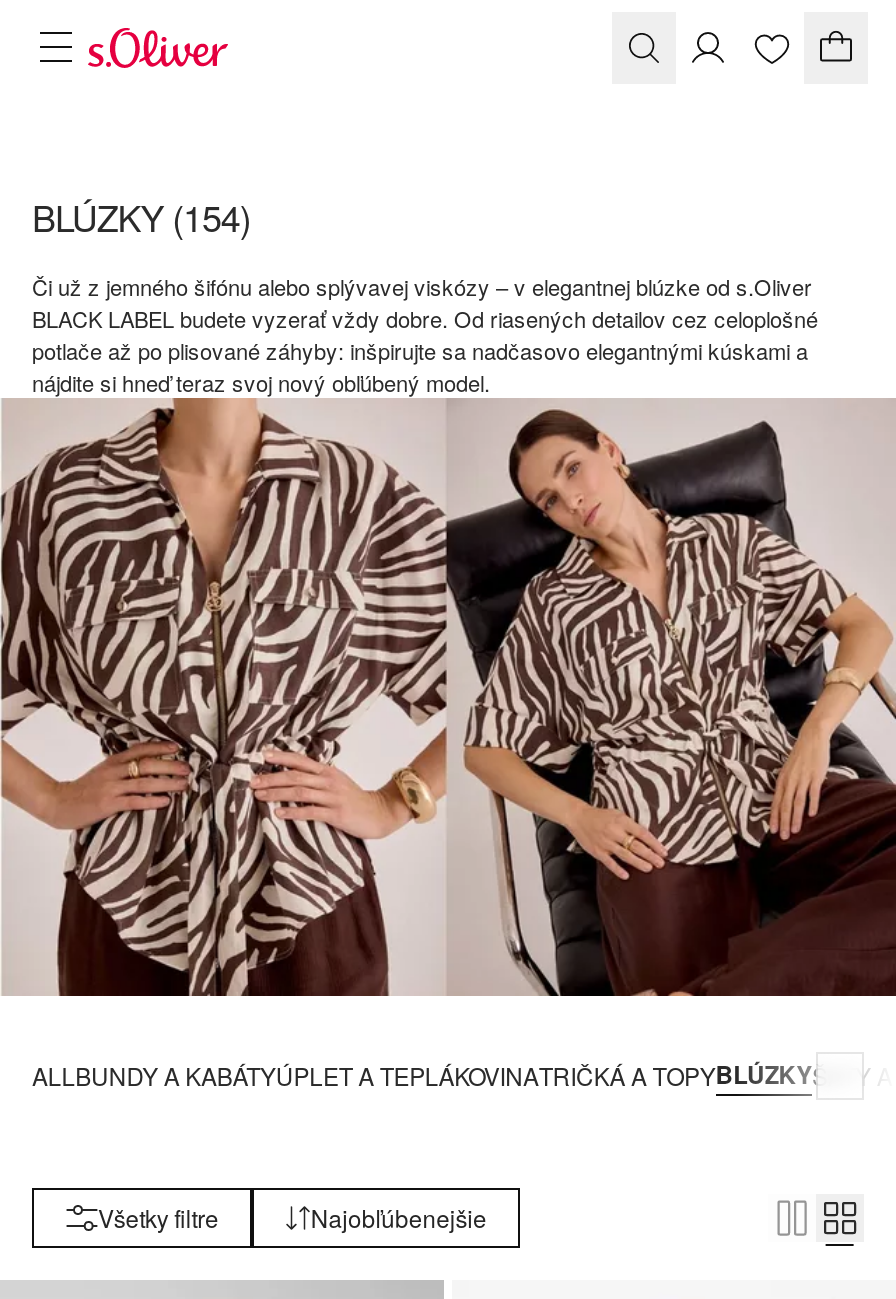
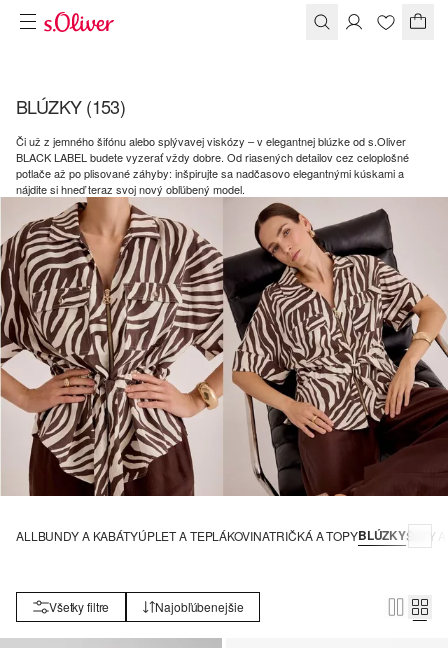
- BLÚZKY (154)
+ BLÚZKY (153)
